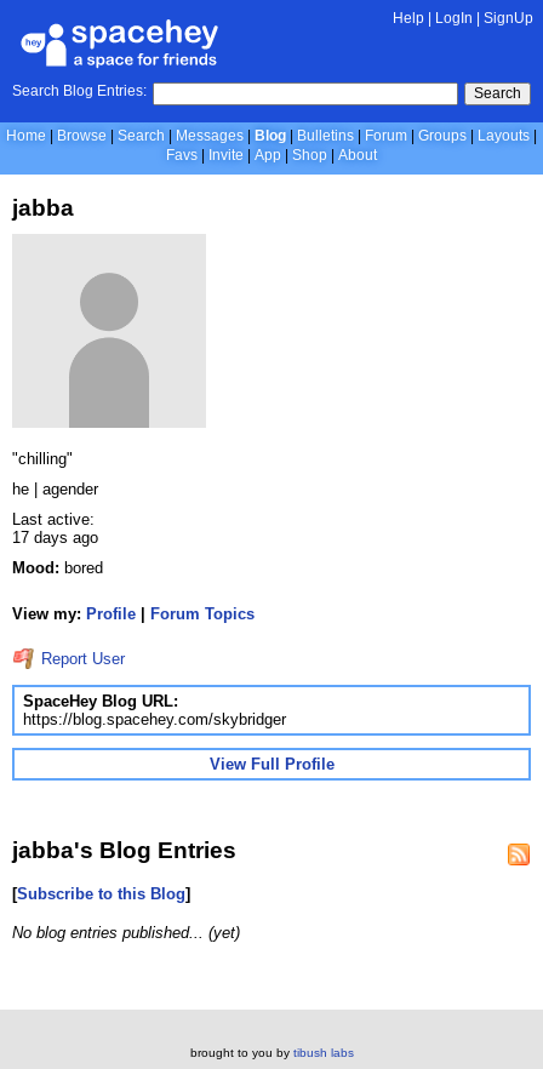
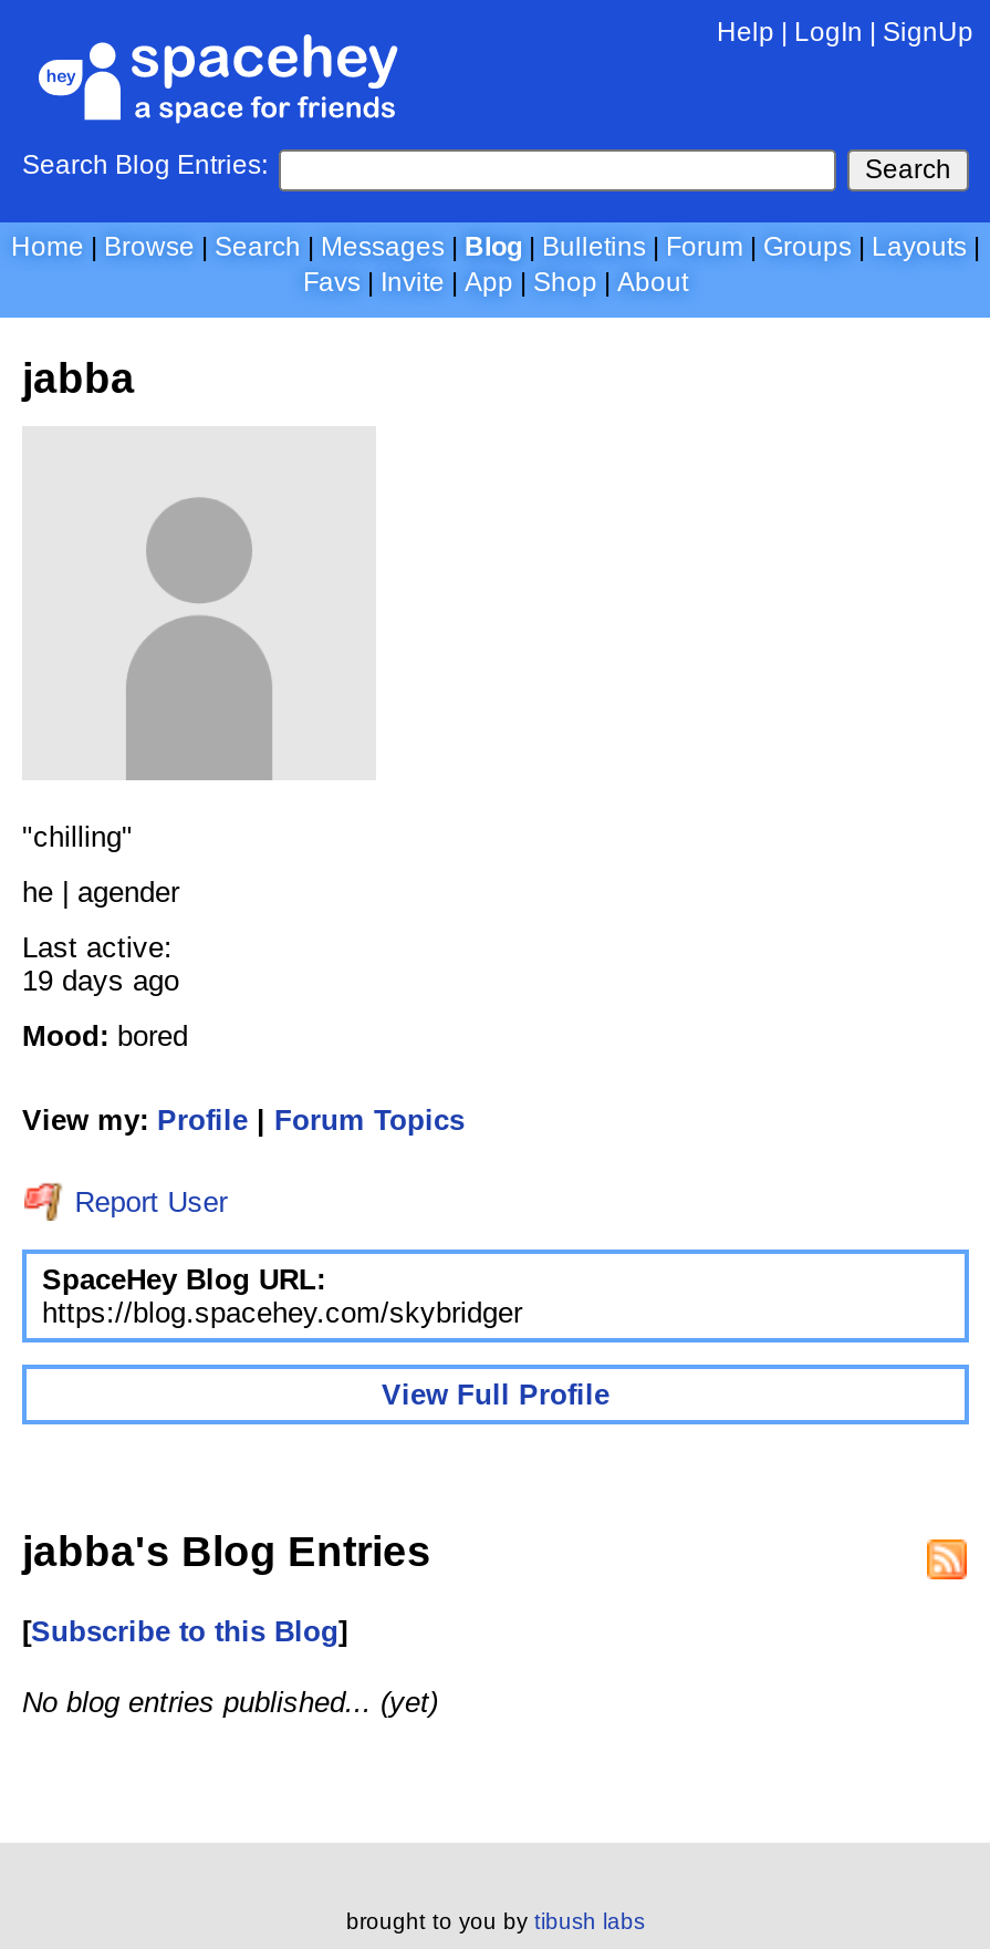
- 17 days ago
+ 19 days ago
